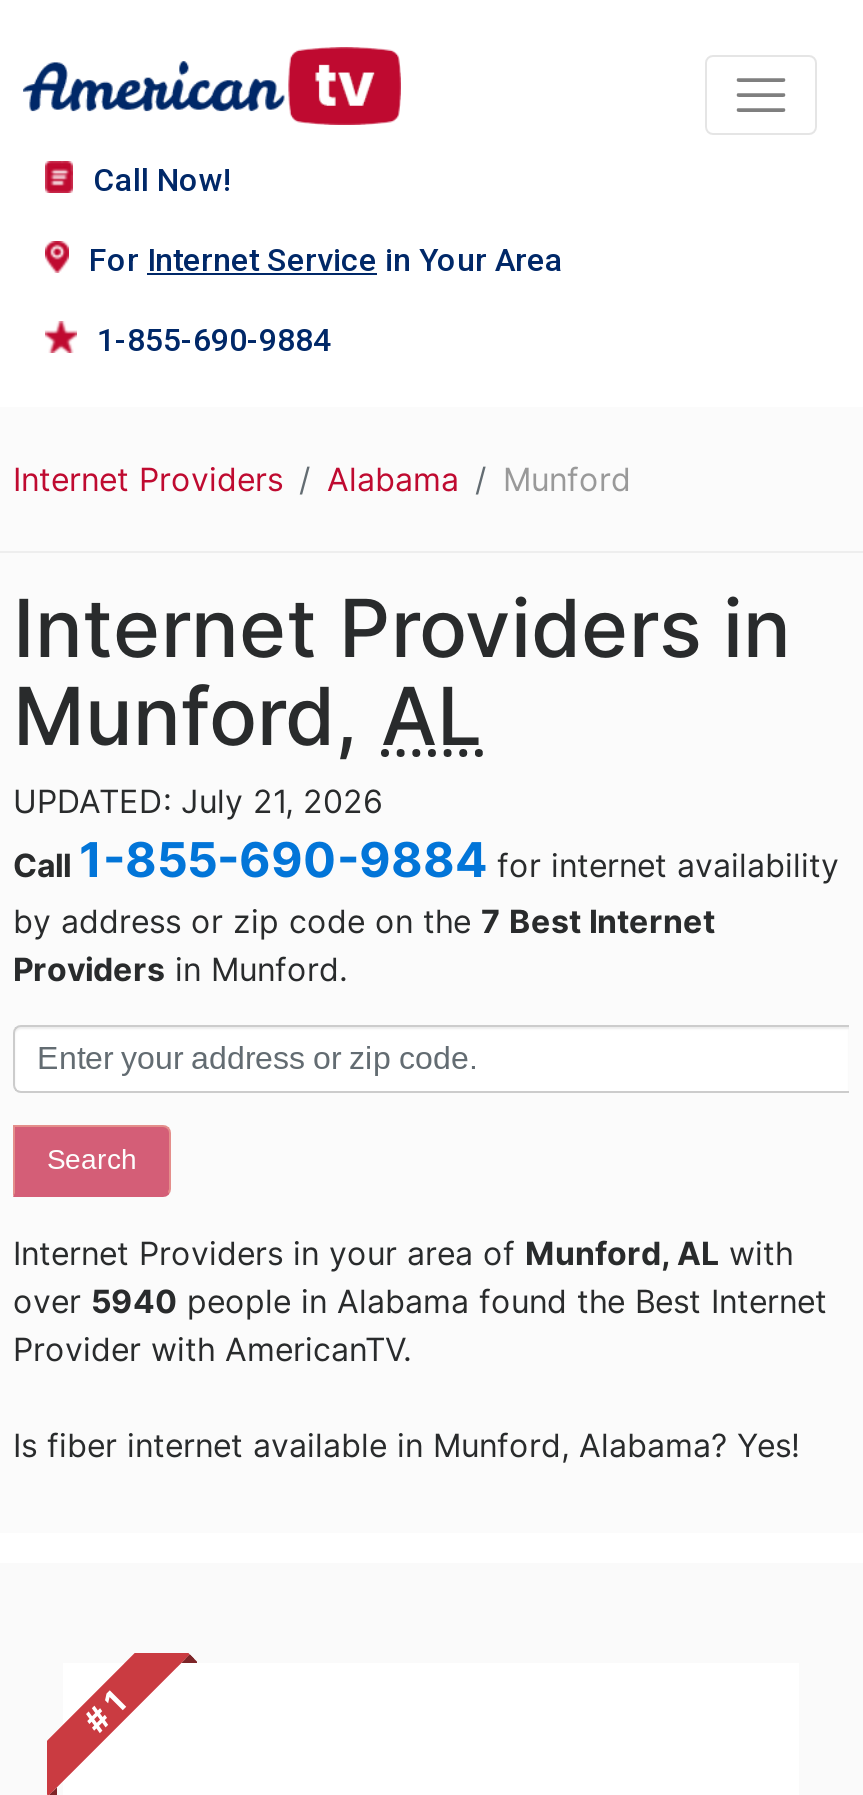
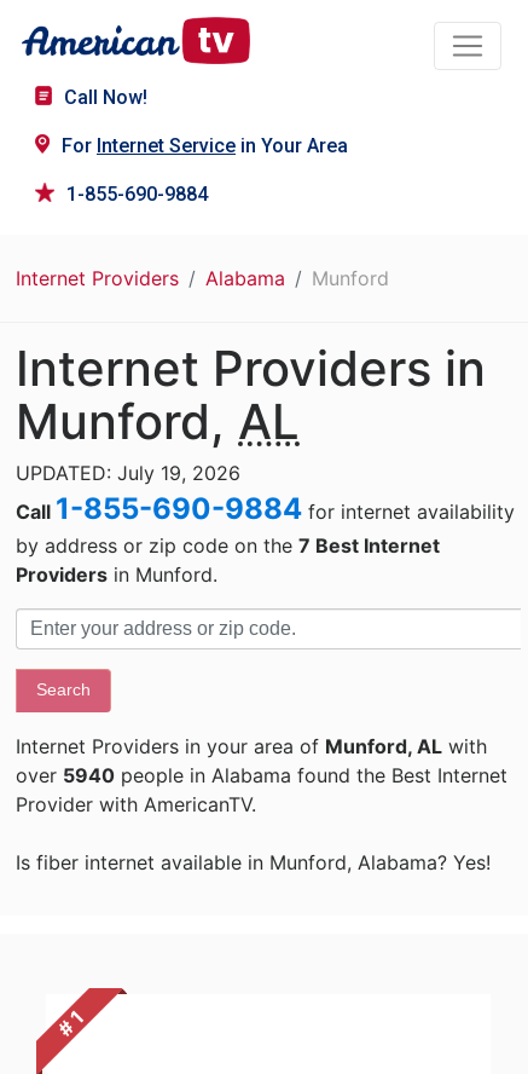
- UPDATED: July 21, 2026
+ UPDATED: July 19, 2026
